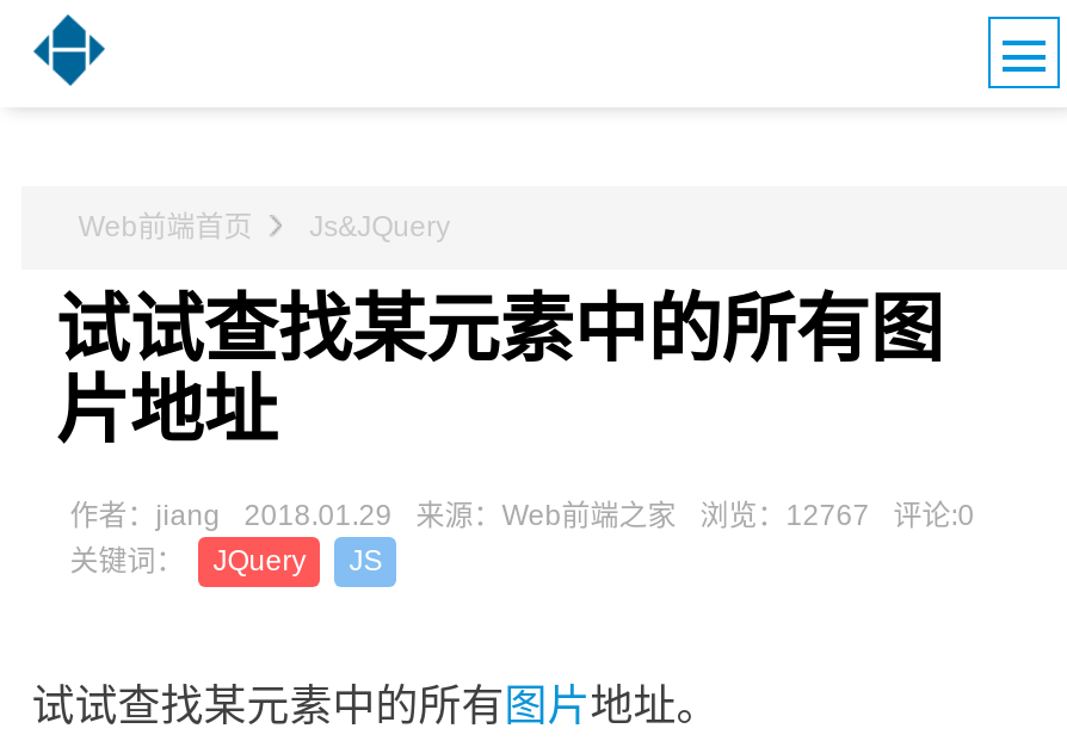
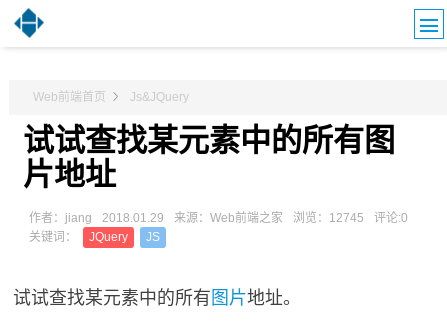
- 作者：jiang 2018.01.29 来源：Web前端之家 浏览：12767 评论:0
+ 作者：jiang 2018.01.29 来源：Web前端之家 浏览：12745 评论:0
